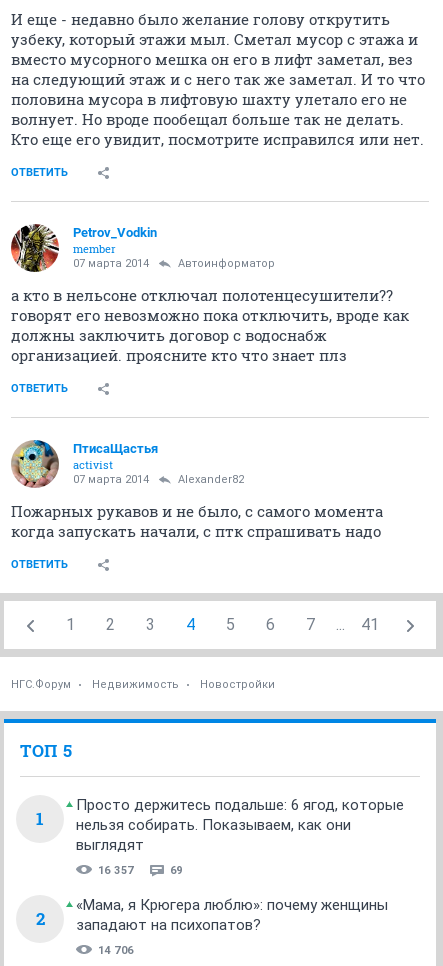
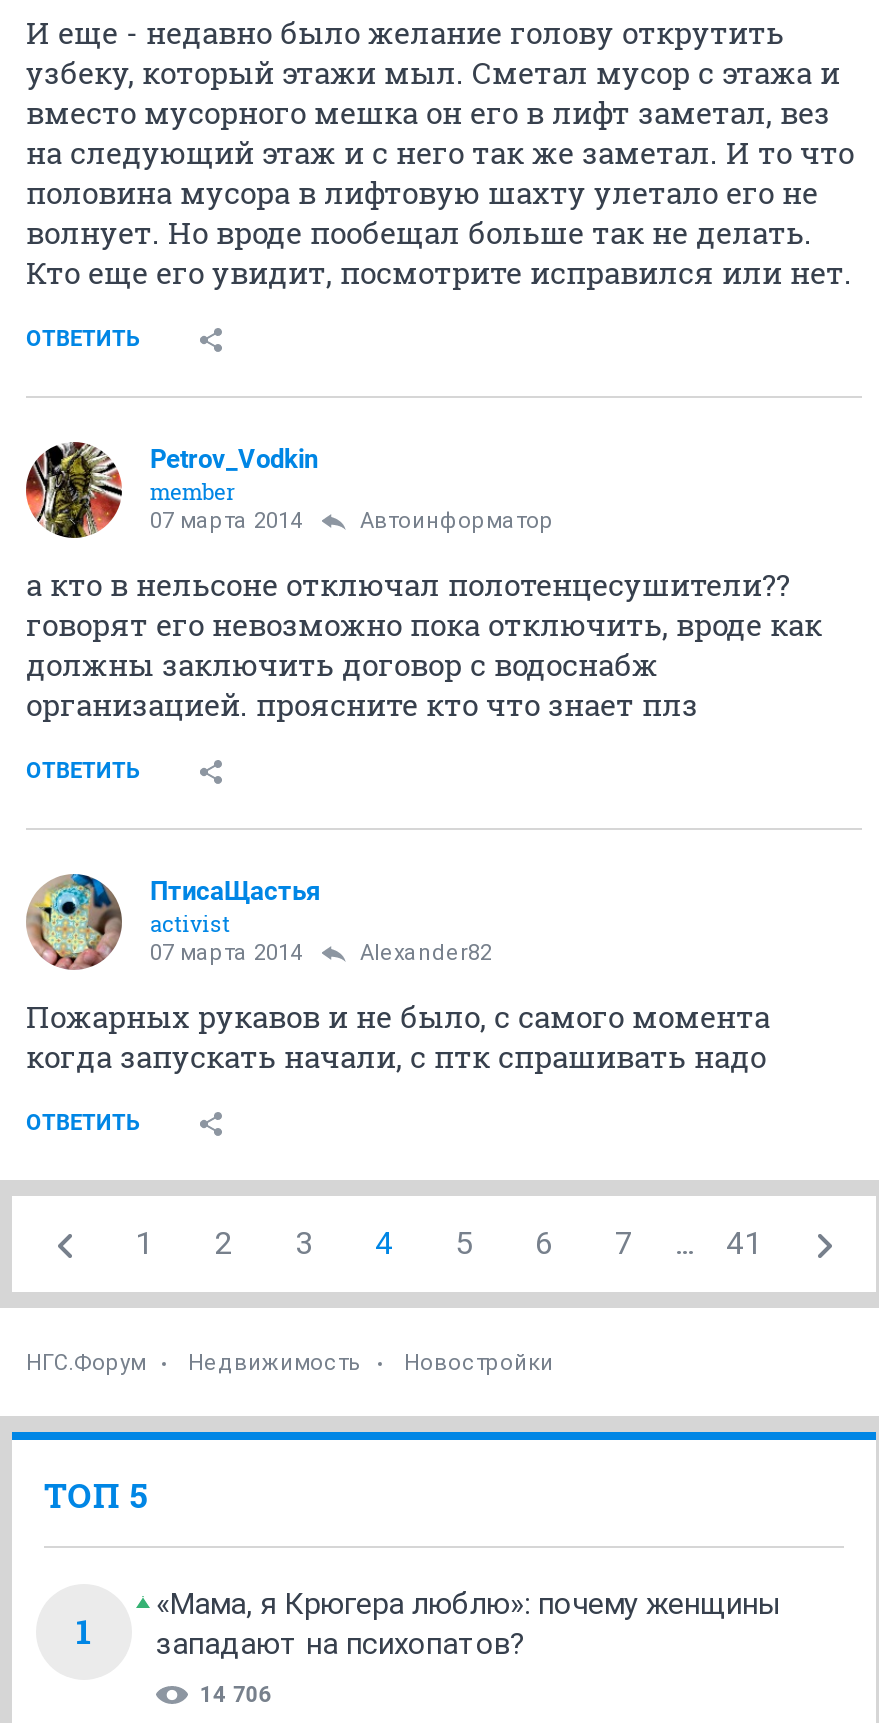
- Просто держитесь подальше: 6 ягод, которые
- нельзя собирать. Показываем, как они
- выглядят
- 16 357
- 69
- 2
